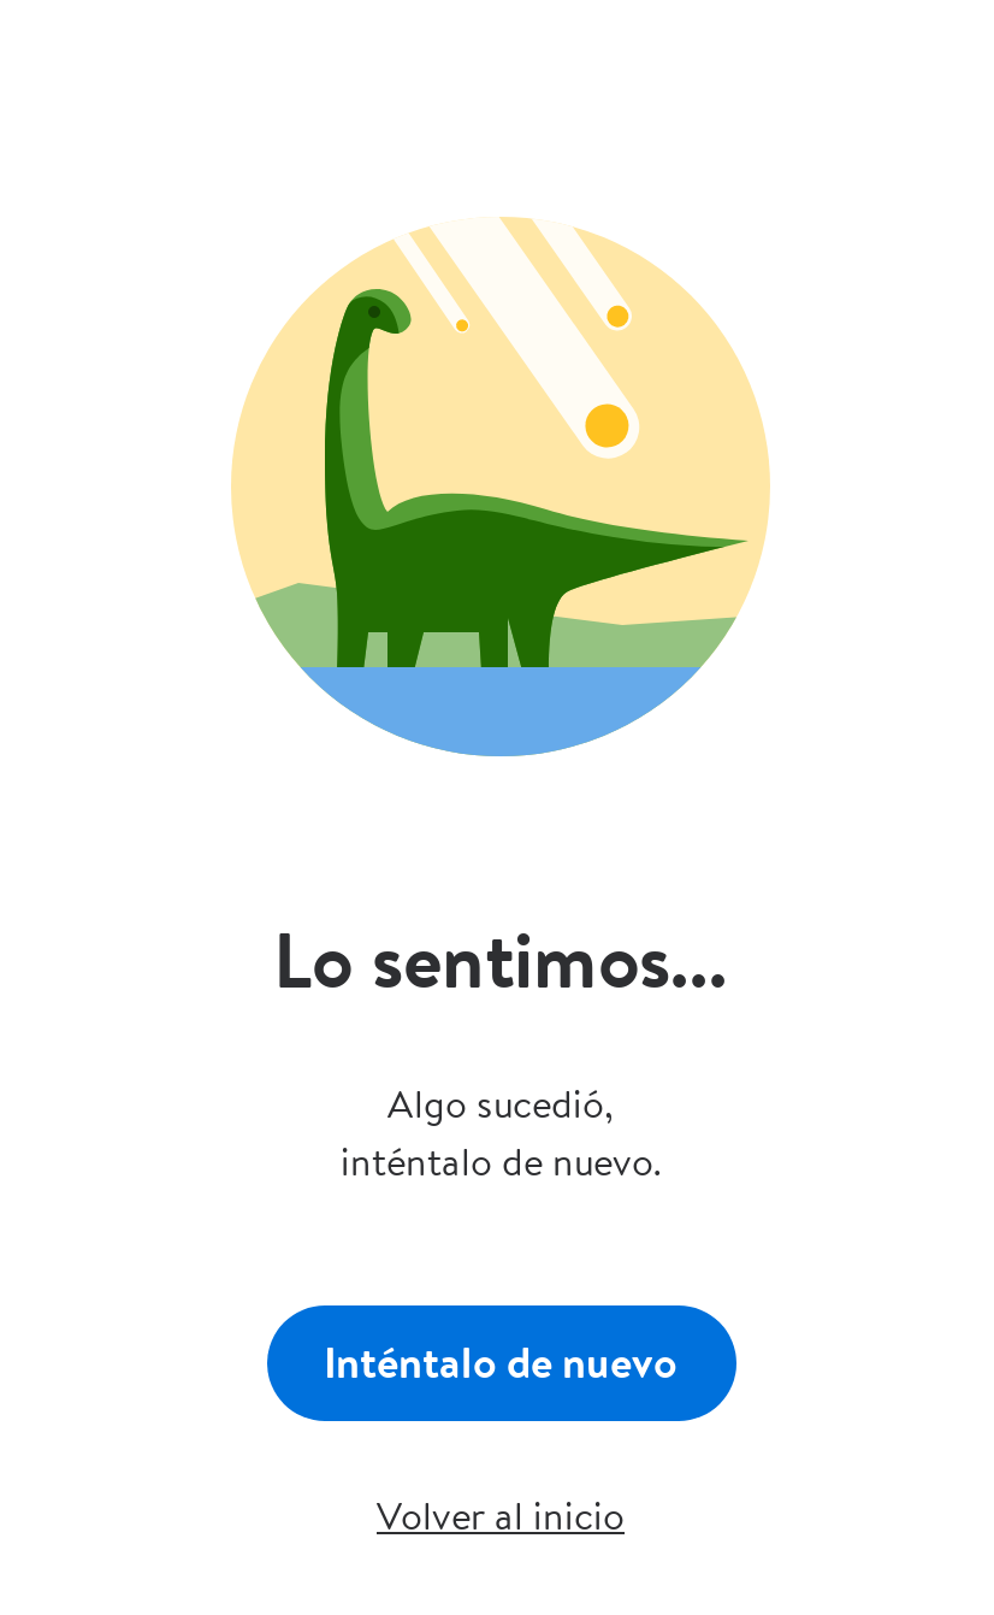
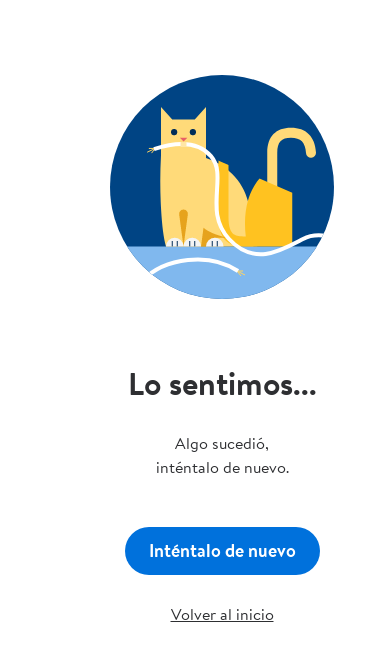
- [image]
+ [image]
